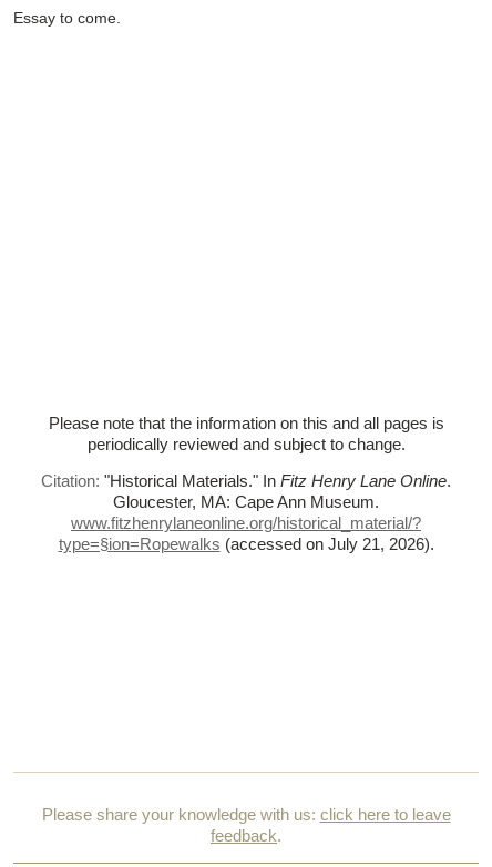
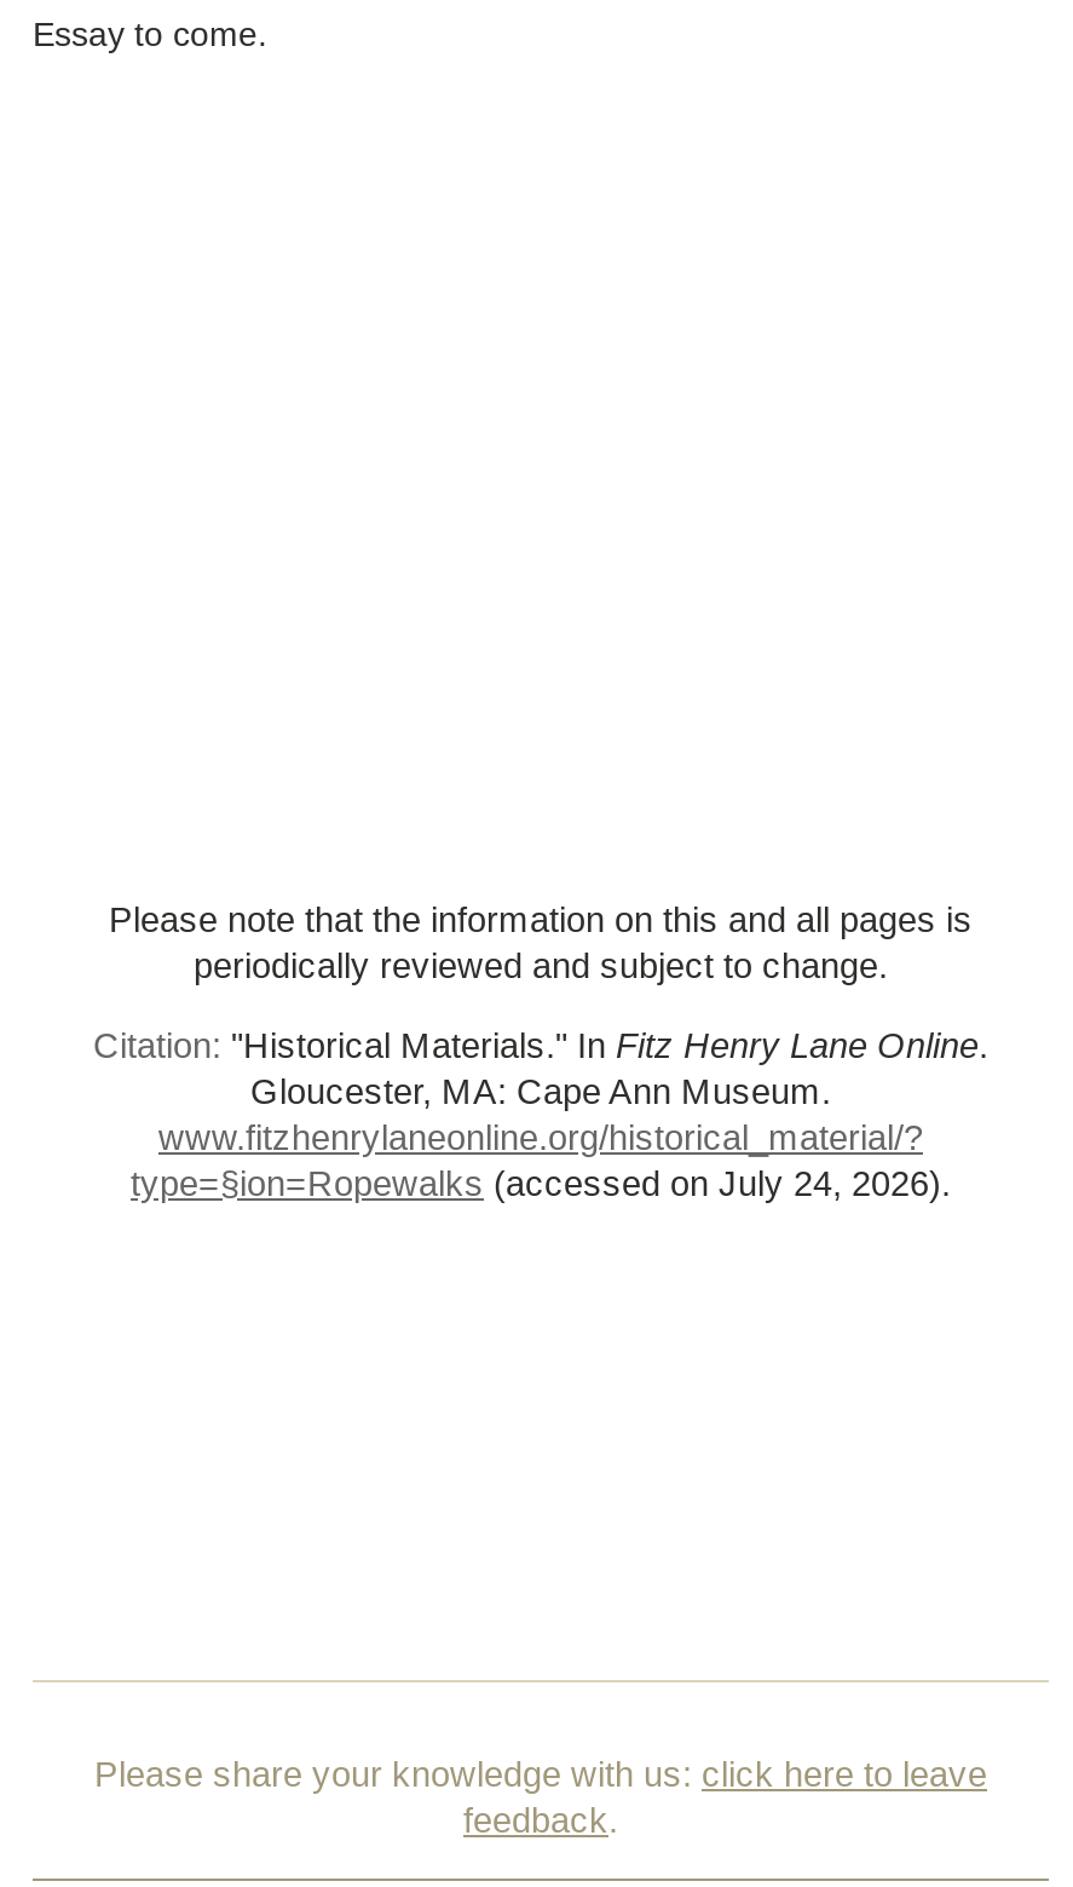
- type=§ion=Ropewalks (accessed on July 21, 2026).
+ type=§ion=Ropewalks (accessed on July 24, 2026).
